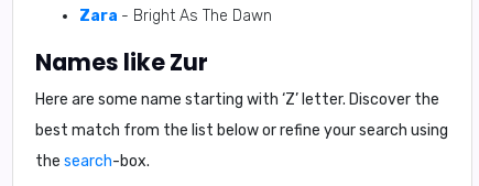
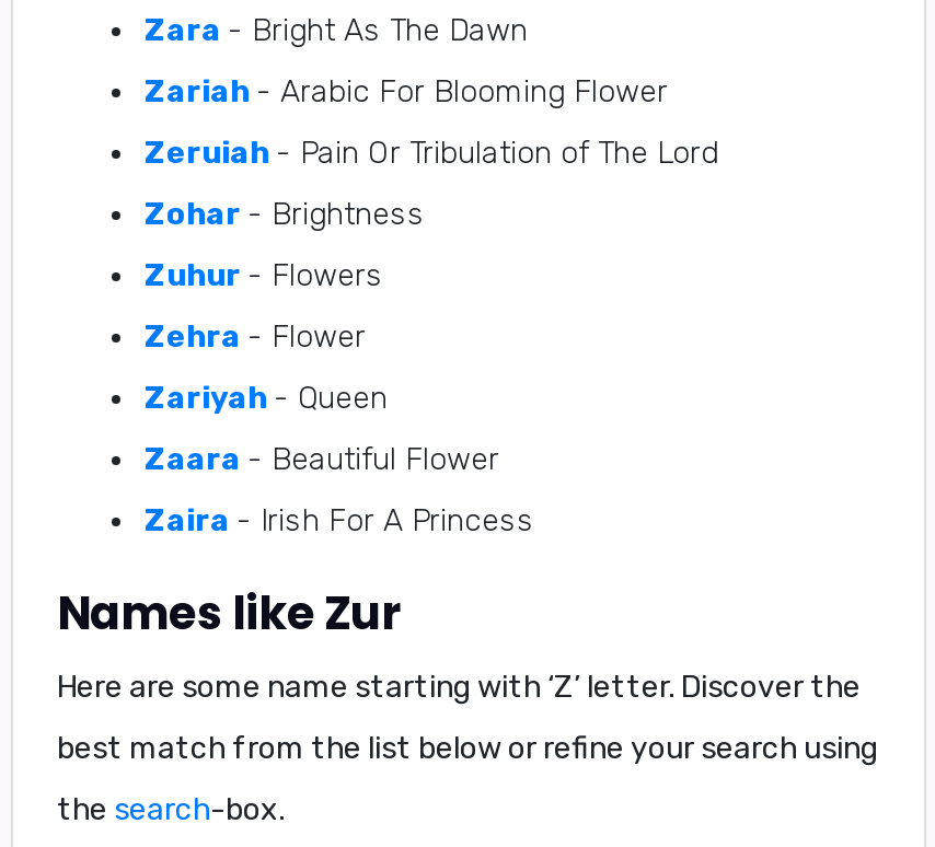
+ Zariah - Arabic For Blooming Flower
+ Zeruiah - Pain Or Tribulation of The Lord
+ Zohar - Brightness
+ Zuhur - Flowers
+ Zehra - Flower
+ Zariyah - Queen
+ Zaara - Beautiful Flower
+ Zaira - Irish For A Princess
